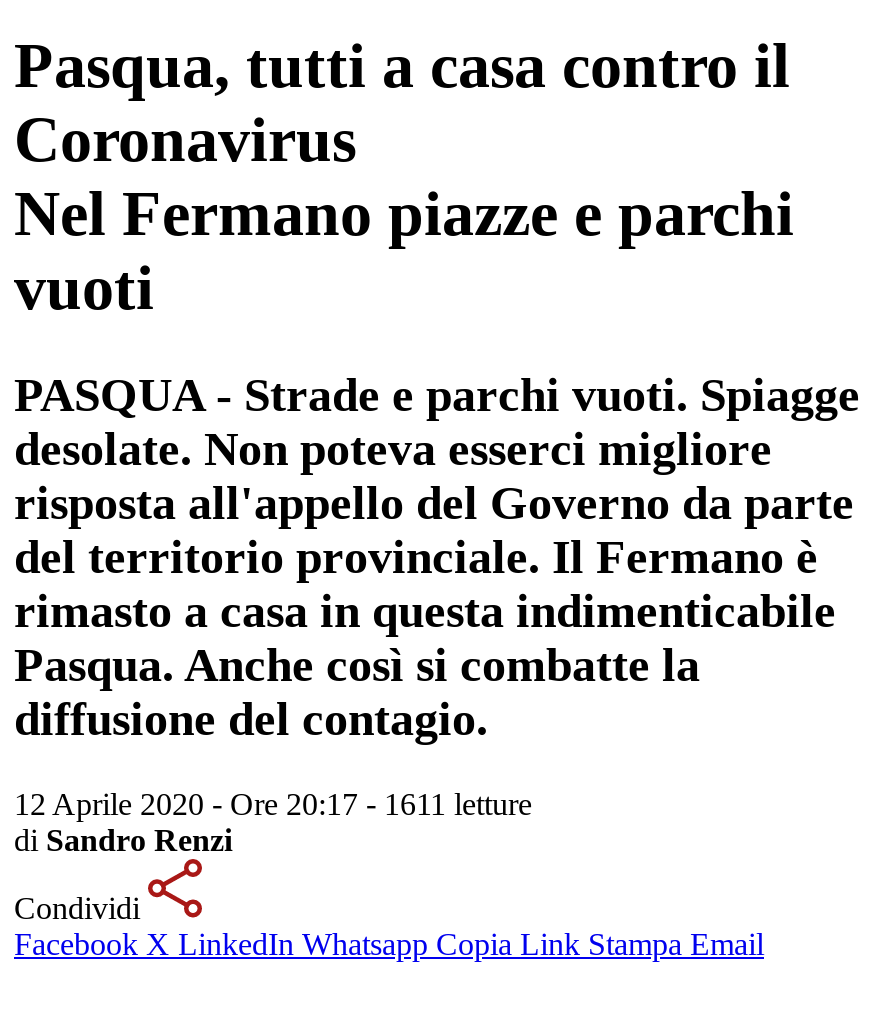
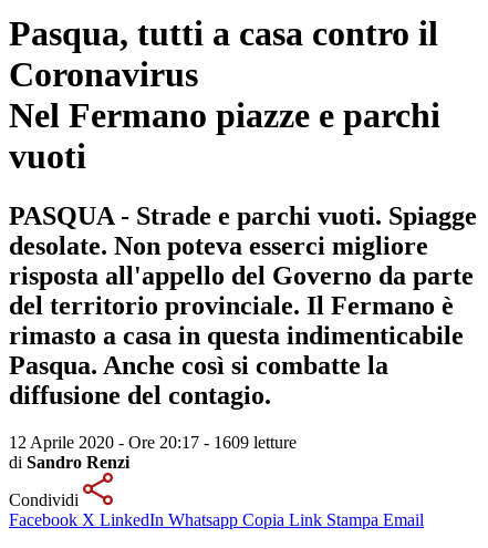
- 12 Aprile 2020 - Ore 20:17 - 1611 letture
+ 12 Aprile 2020 - Ore 20:17 - 1609 letture
